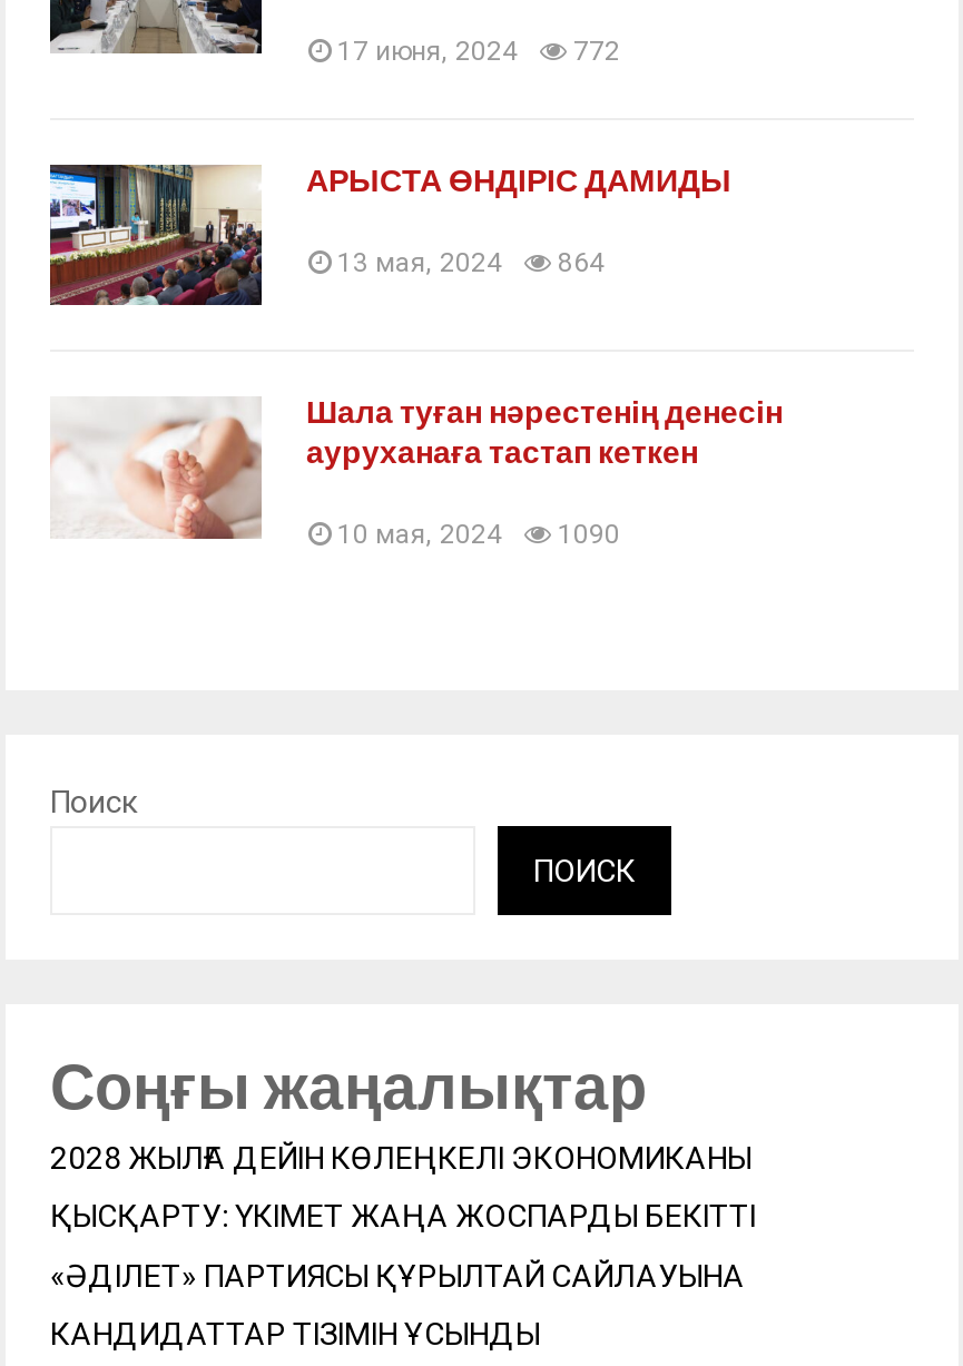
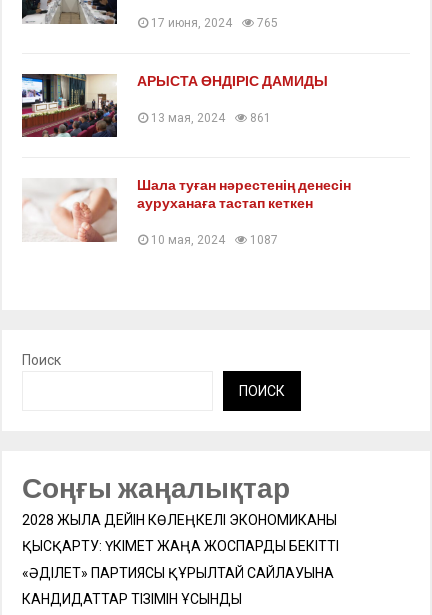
- 17 июня, 2024 772
+ 17 июня, 2024 765

- 13 мая, 2024 864
+ 13 мая, 2024 861

- 10 мая, 2024 1090
+ 10 мая, 2024 1087
